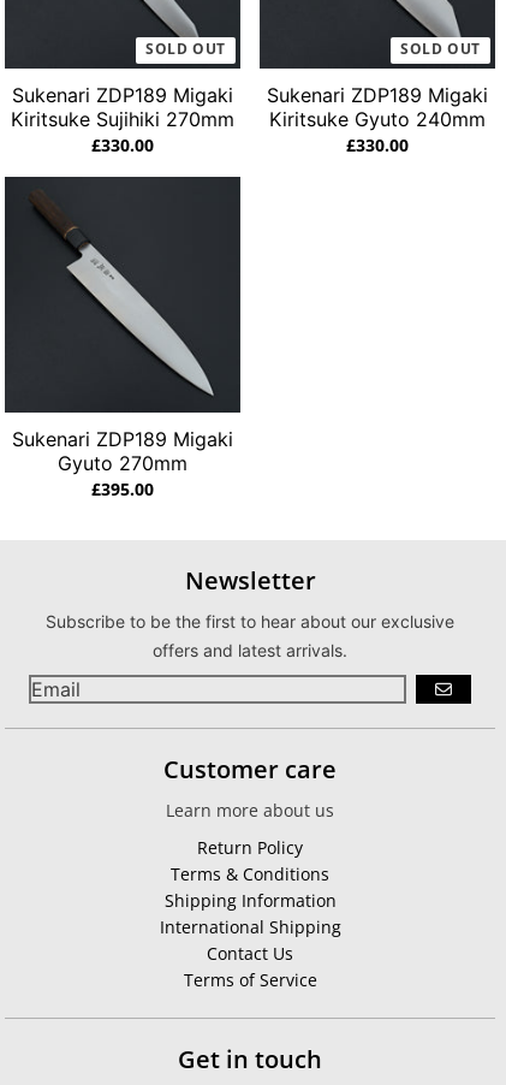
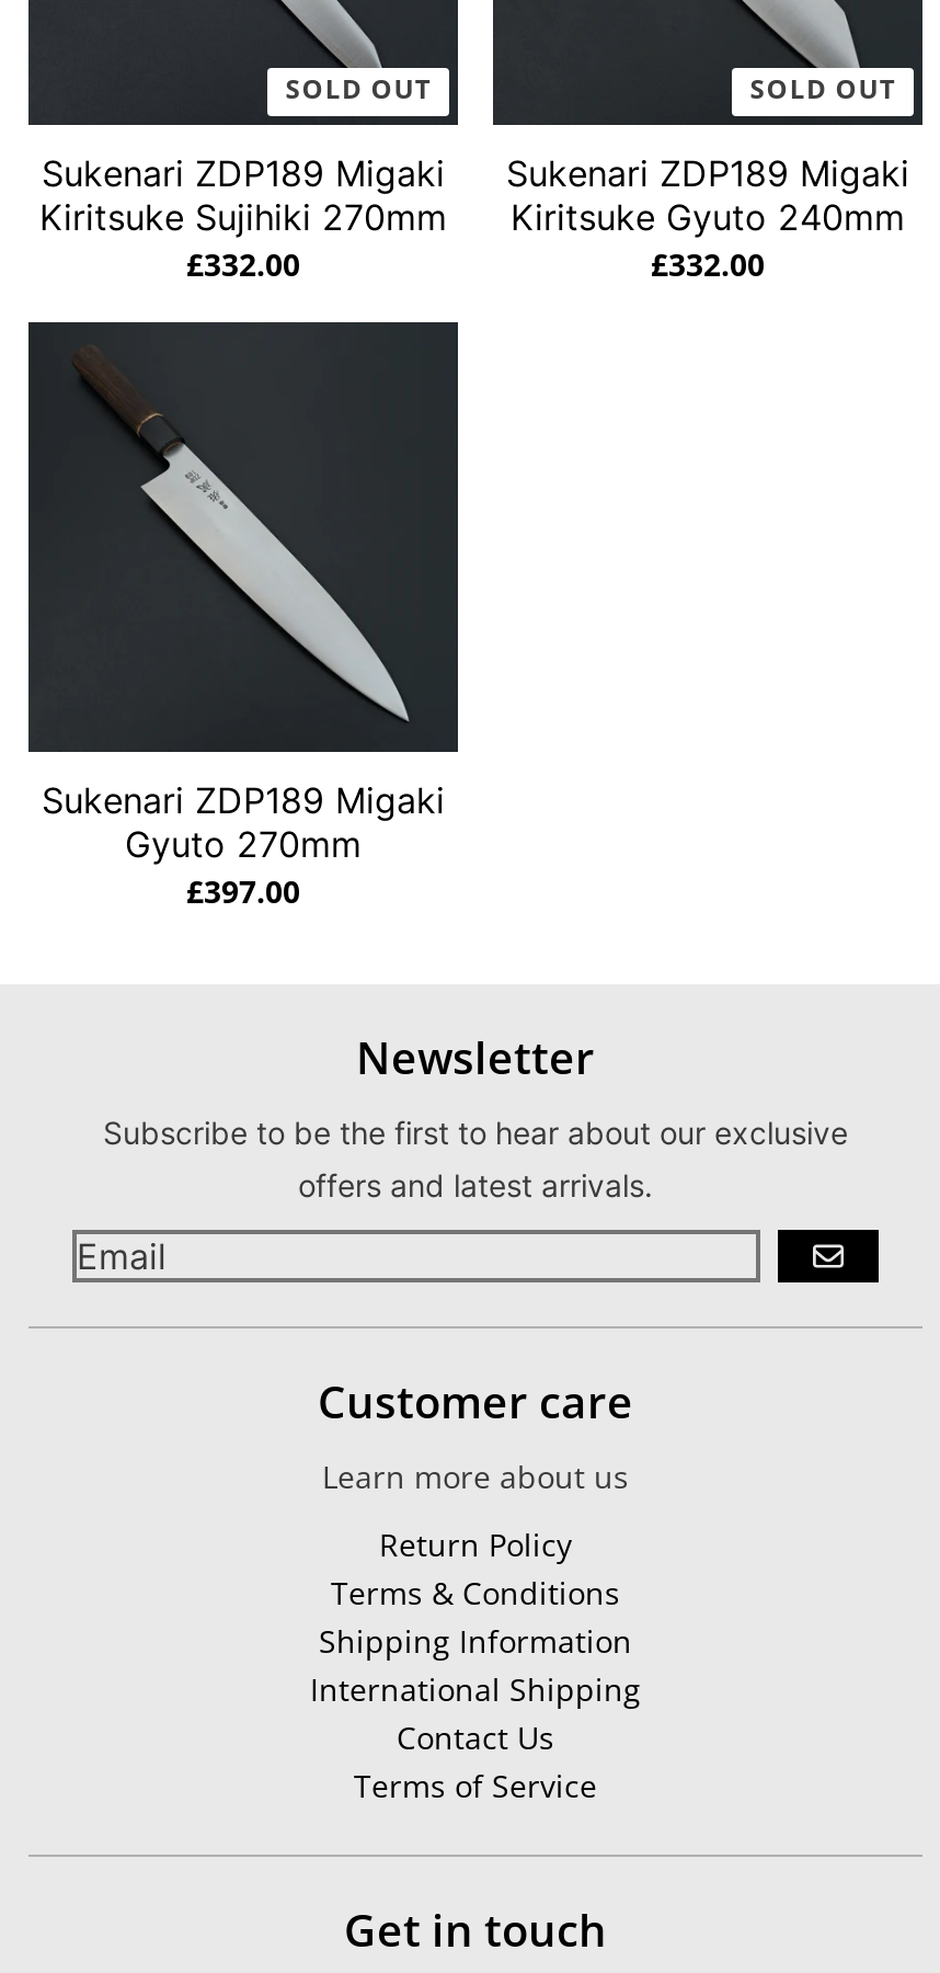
- £330.00
+ £332.00

- £330.00
+ £332.00

- £395.00
+ £397.00
